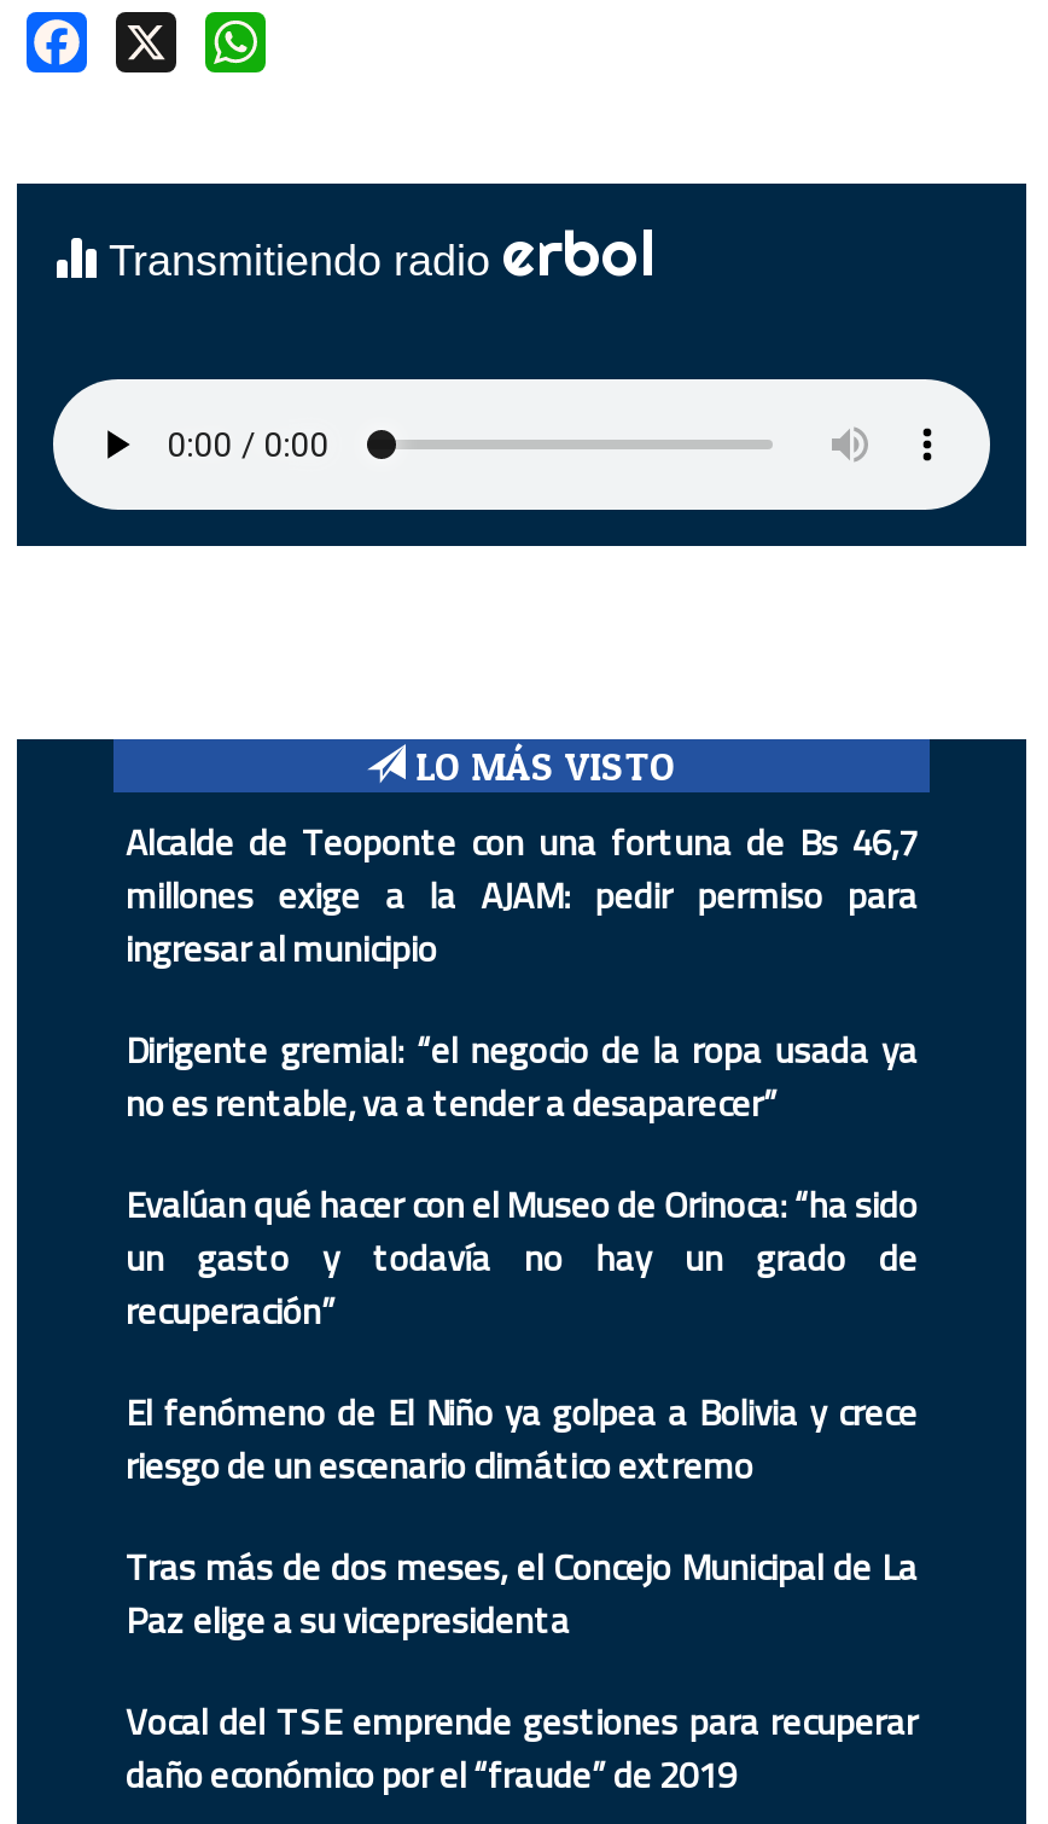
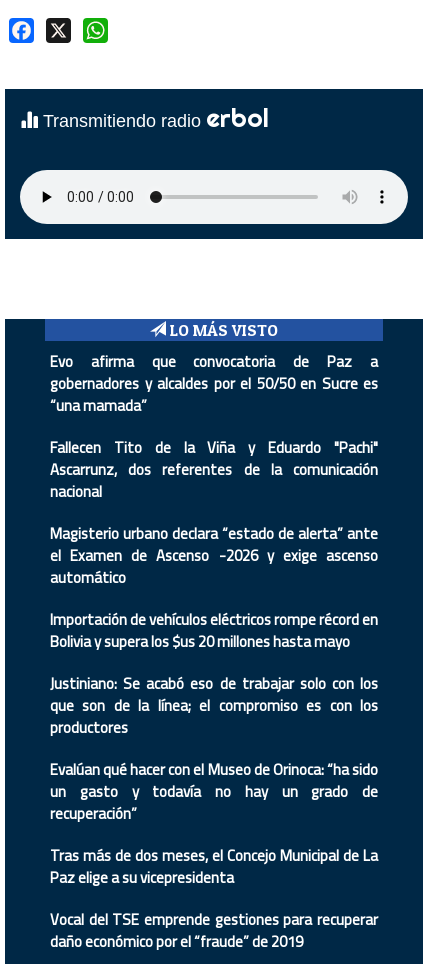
- Alcalde de Teoponte con una fortuna de Bs 46,7
- millones exige a la AJAM: pedir permiso para
- ingresar al municipio
- Dirigente gremial: “el negocio de la ropa usada ya
- no es rentable, va a tender a desaparecer”
+ Evo afirma que convocatoria de Paz a
+ gobernadores y alcaldes por el 50/50 en Sucre es
+ “una mamada”
+ Fallecen Tito de la Viña y Eduardo "Pachi"
+ Ascarrunz, dos referentes de la comunicación
+ nacional
+ Magisterio urbano declara “estado de alerta” ante
+ el Examen de Ascenso -2026 y exige ascenso
+ automático
+ Importación de vehículos eléctricos rompe récord en
+ Bolivia y supera los $us 20 millones hasta mayo
+ Justiniano: Se acabó eso de trabajar solo con los
+ que son de la línea; el compromiso es con los
+ productores

moved down: Evalúan qué hacer con el Museo de Orinoca: “ha sido | un gasto y todavía no hay un grado de

- El fenómeno de El Niño ya golpea a Bolivia y crece
- riesgo de un escenario climático extremo
